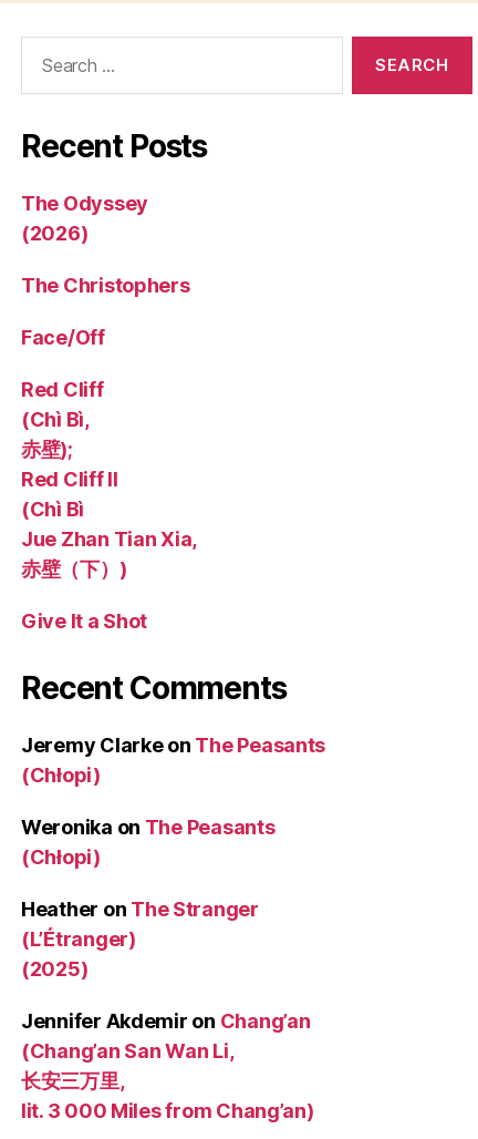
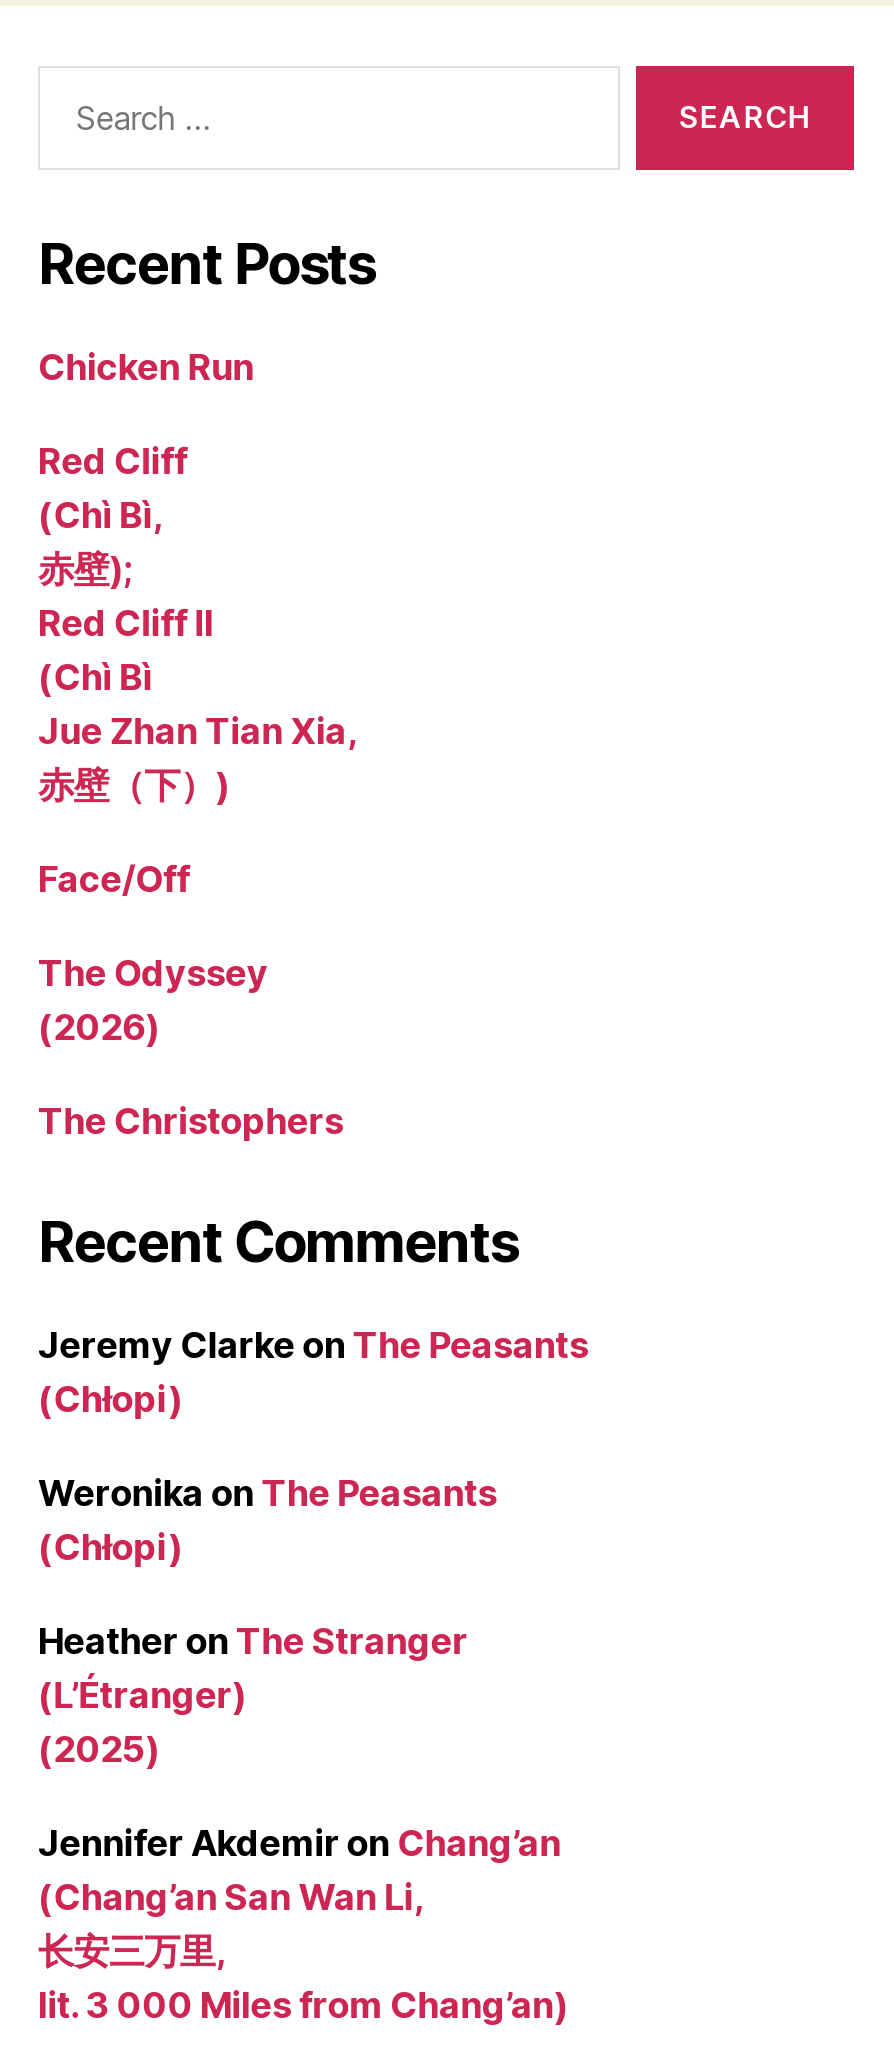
+ Chicken Run

moved down: The Odyssey | (2026) | The Christophers | Face/Off

moved up: Red Cliff | (Chì Bì, | 赤壁); | Red Cliff II | (Chì Bì | Jue Zhan Tian Xia, | 赤壁（下）)

- Give It a Shot
